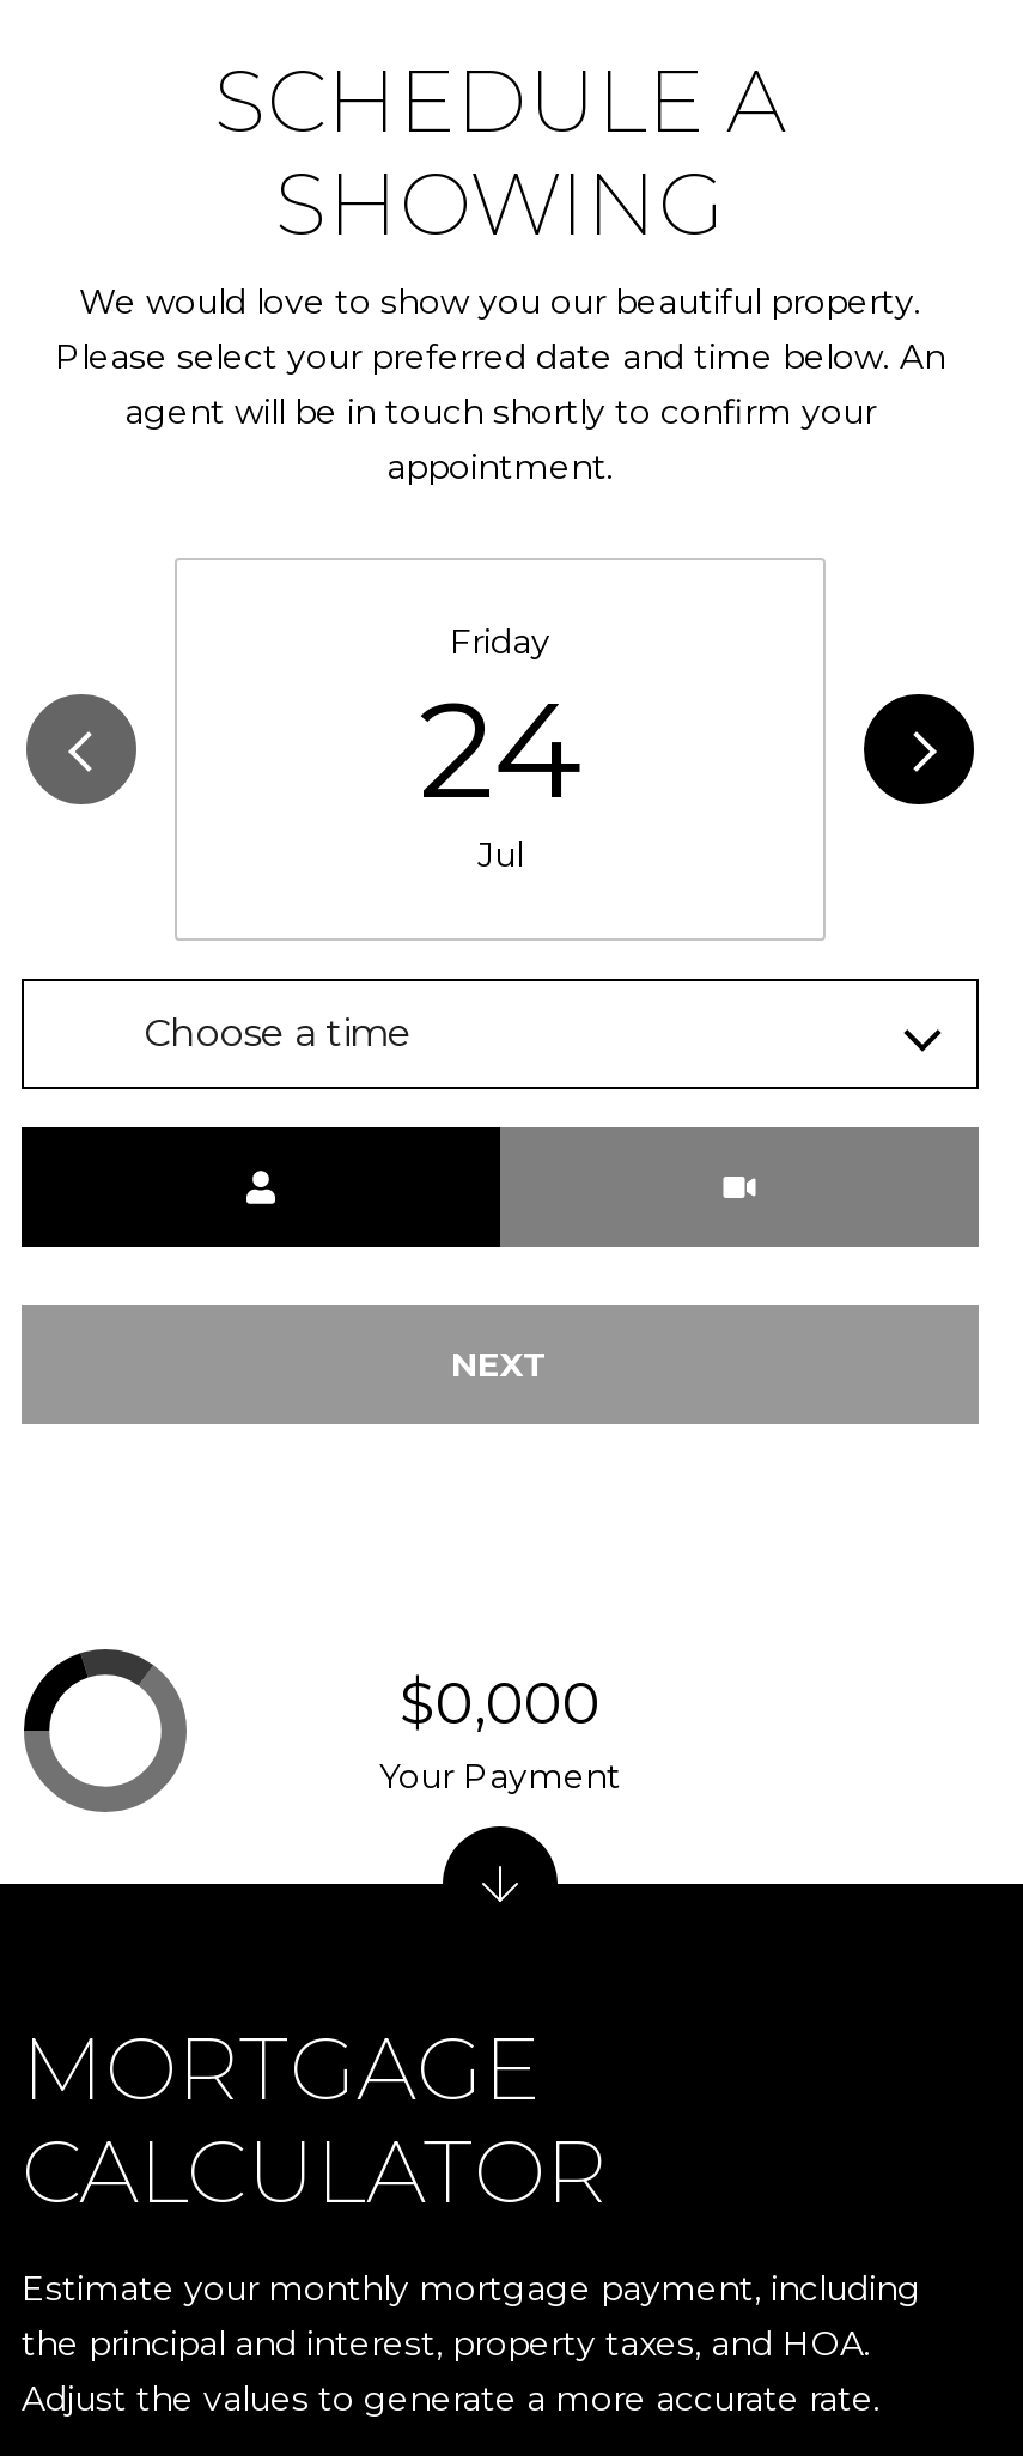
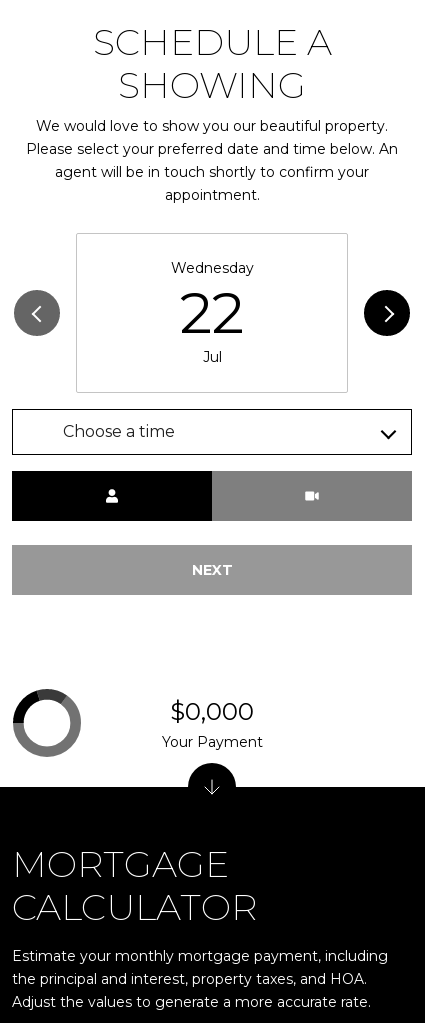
- Friday
- 24
+ Wednesday
+ 22
